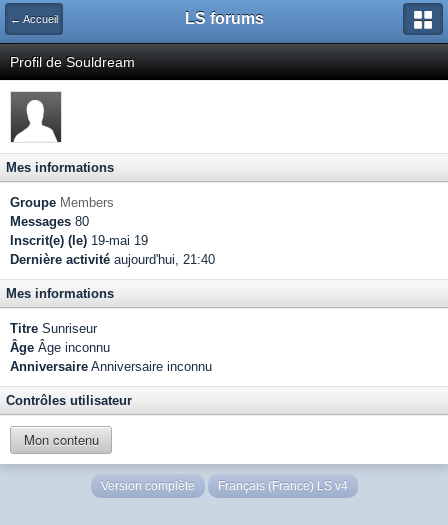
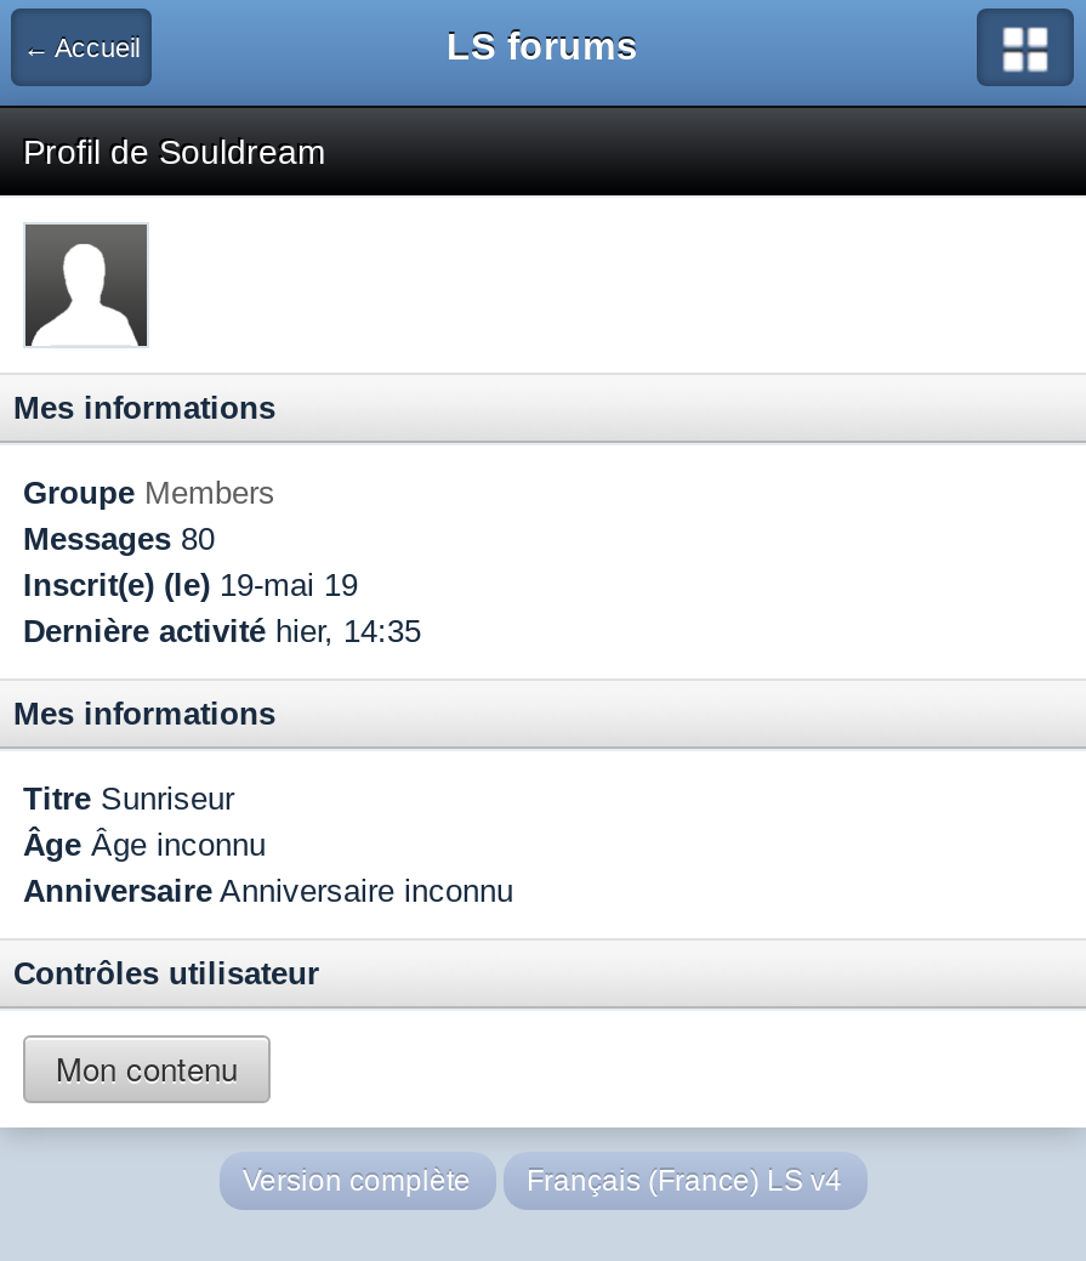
- Dernière activité aujourd'hui, 21:40
+ Dernière activité hier, 14:35
